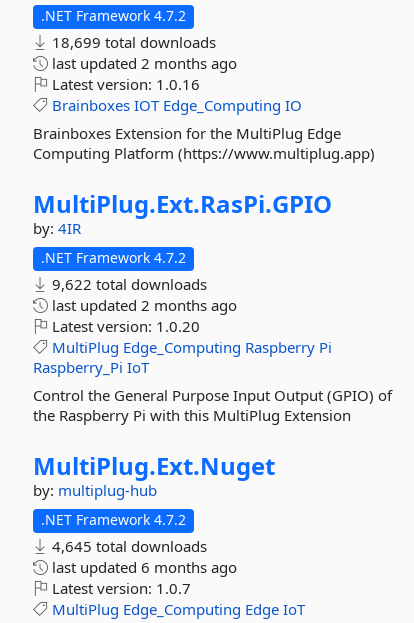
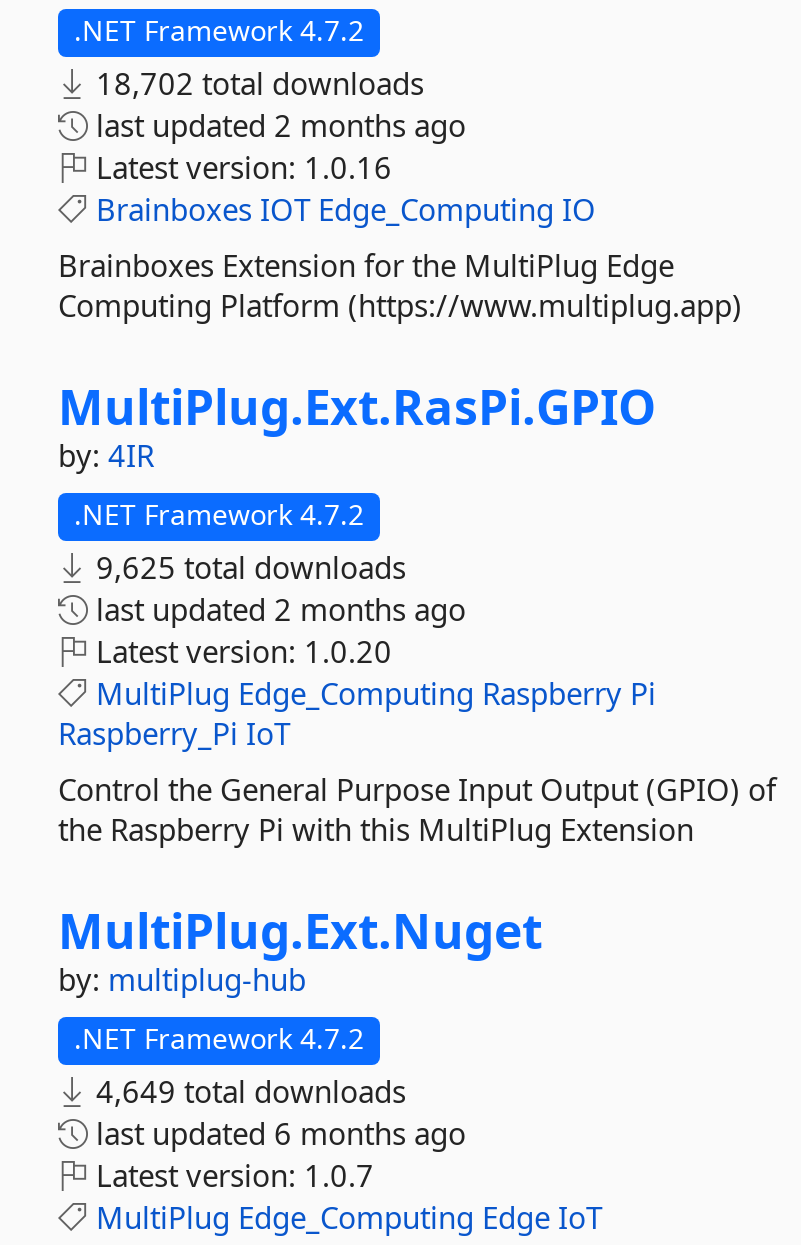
- 18,699 total downloads
+ 18,702 total downloads

- 9,622 total downloads
+ 9,625 total downloads

- 4,645 total downloads
+ 4,649 total downloads
